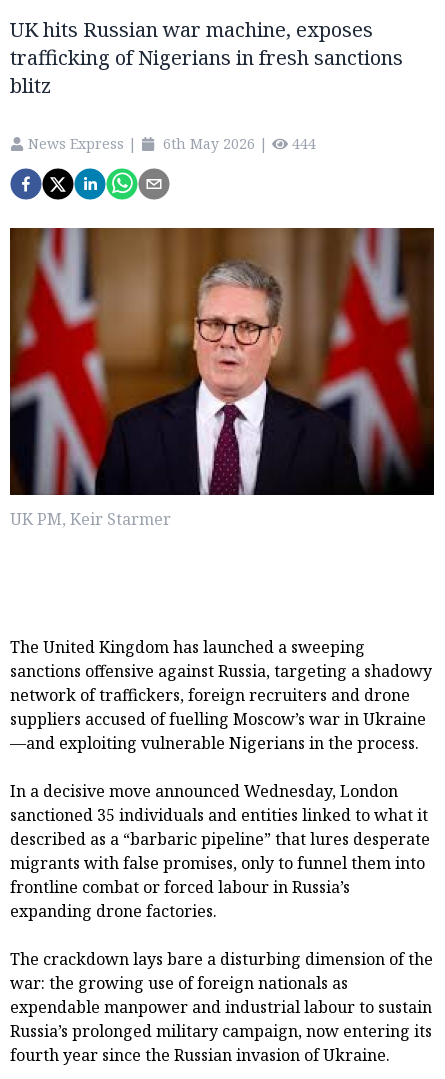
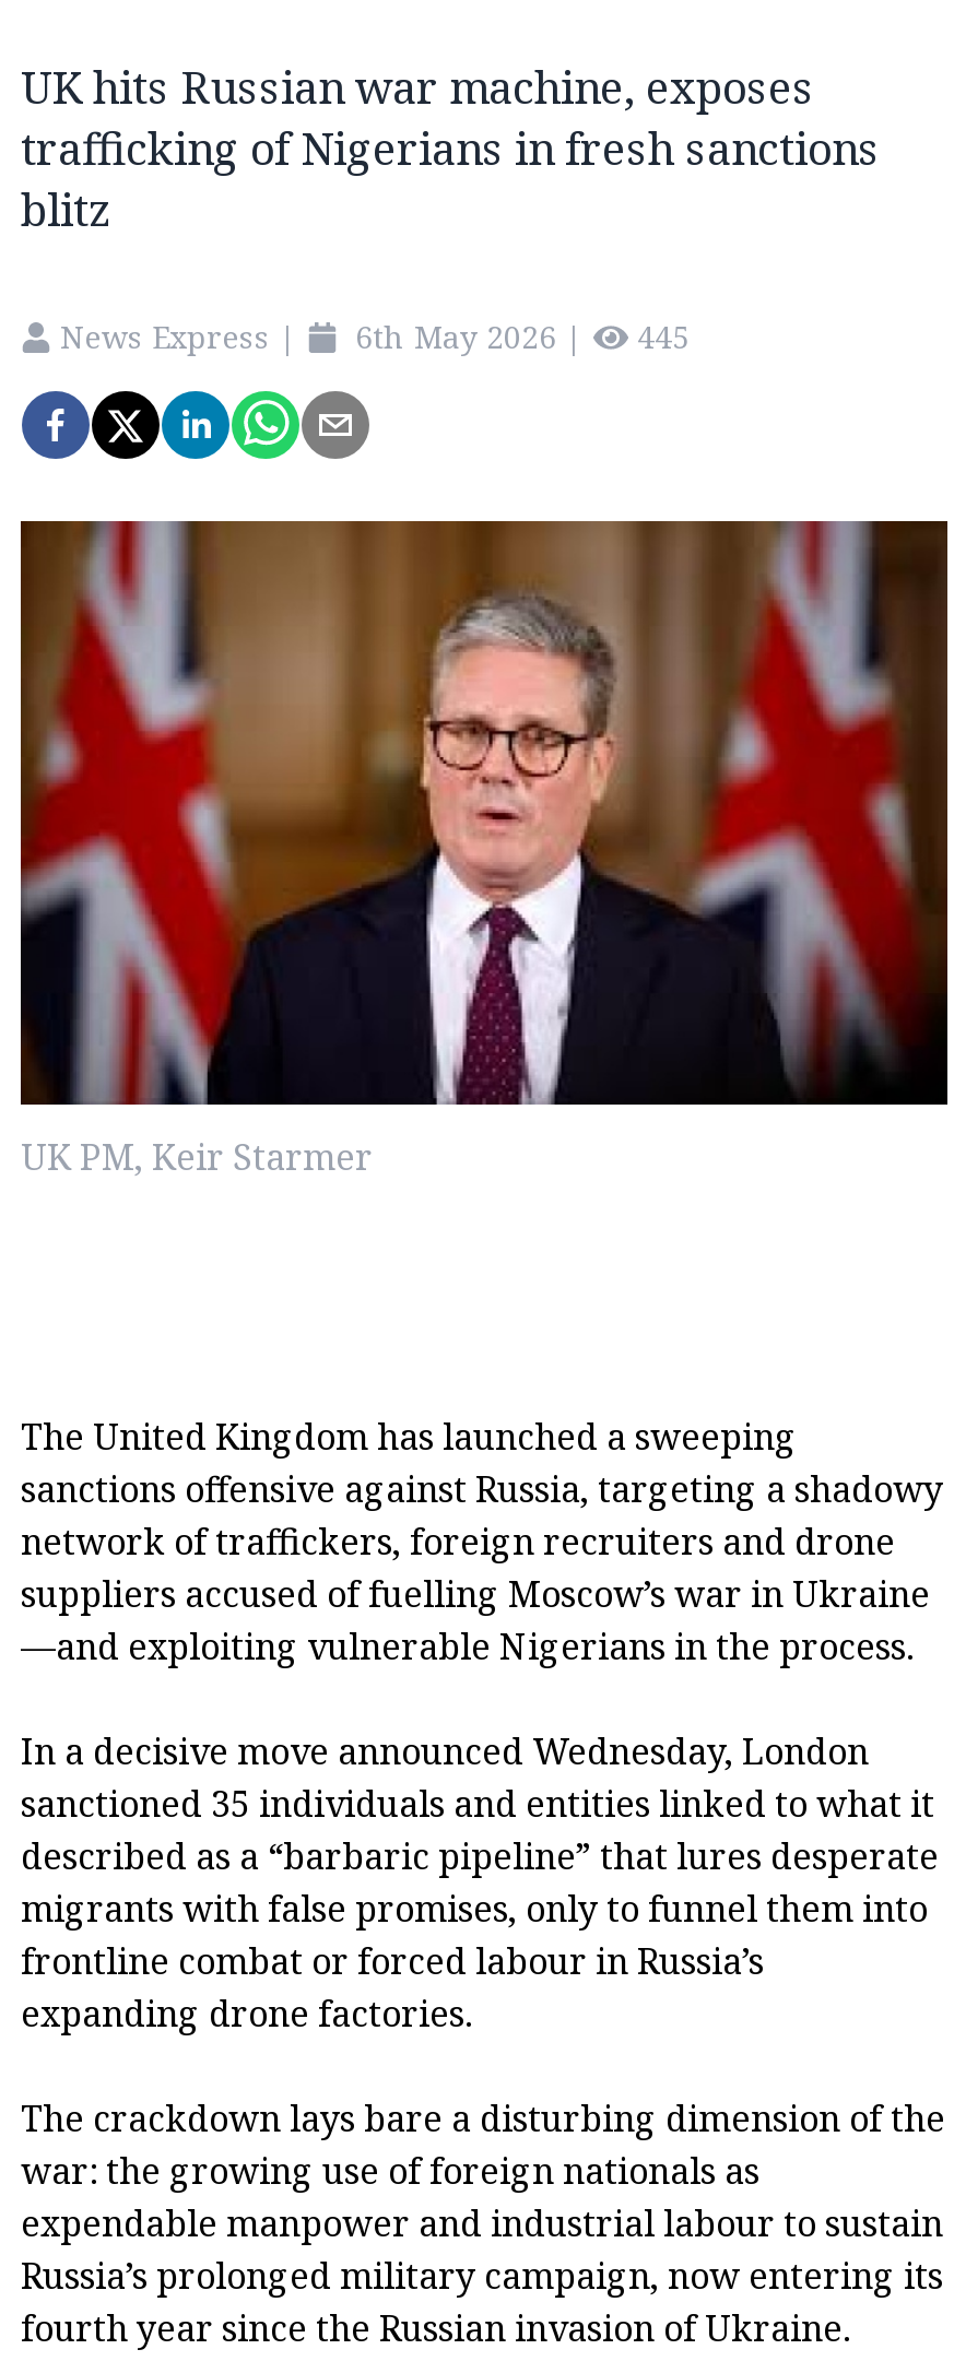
- 444
+ 445
